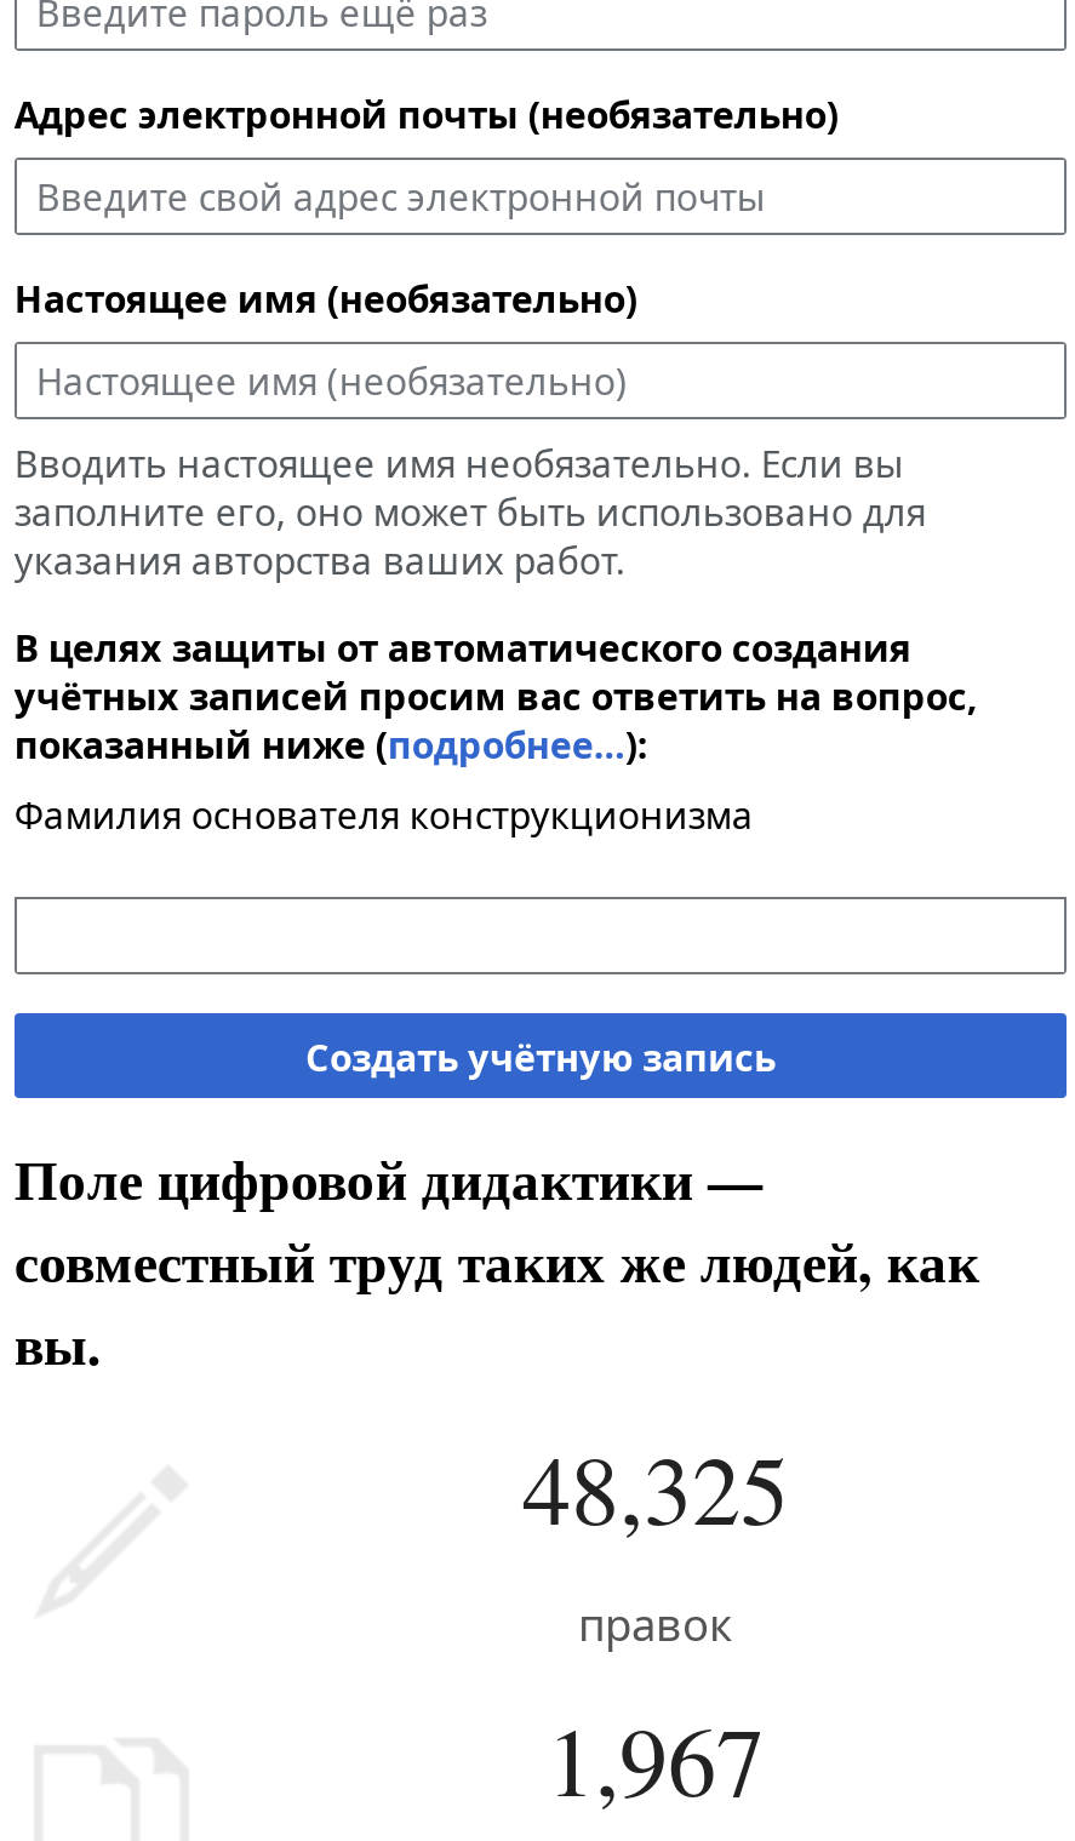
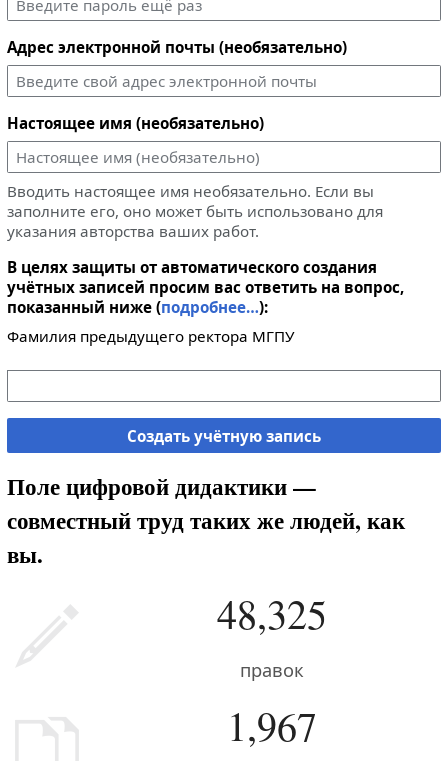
- Фамилия основателя конструкционизма
+ Фамилия предыдущего ректора МГПУ
